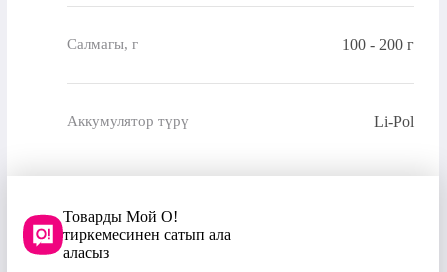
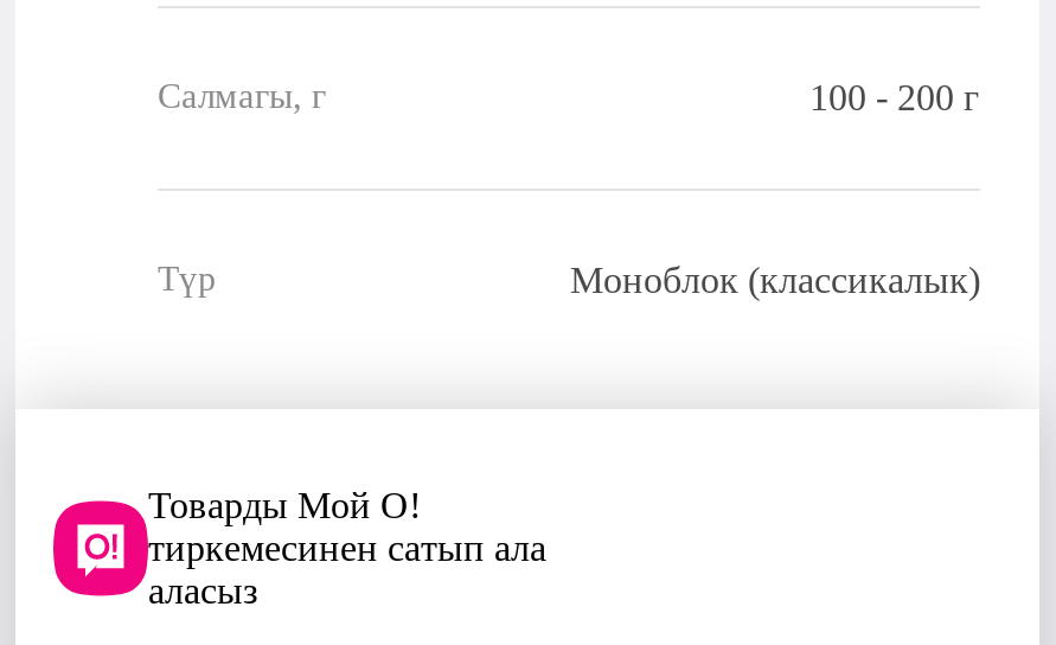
- Аккумулятор түрү
- Li-Pol
+ Түр
+ Моноблок (классикалык)
